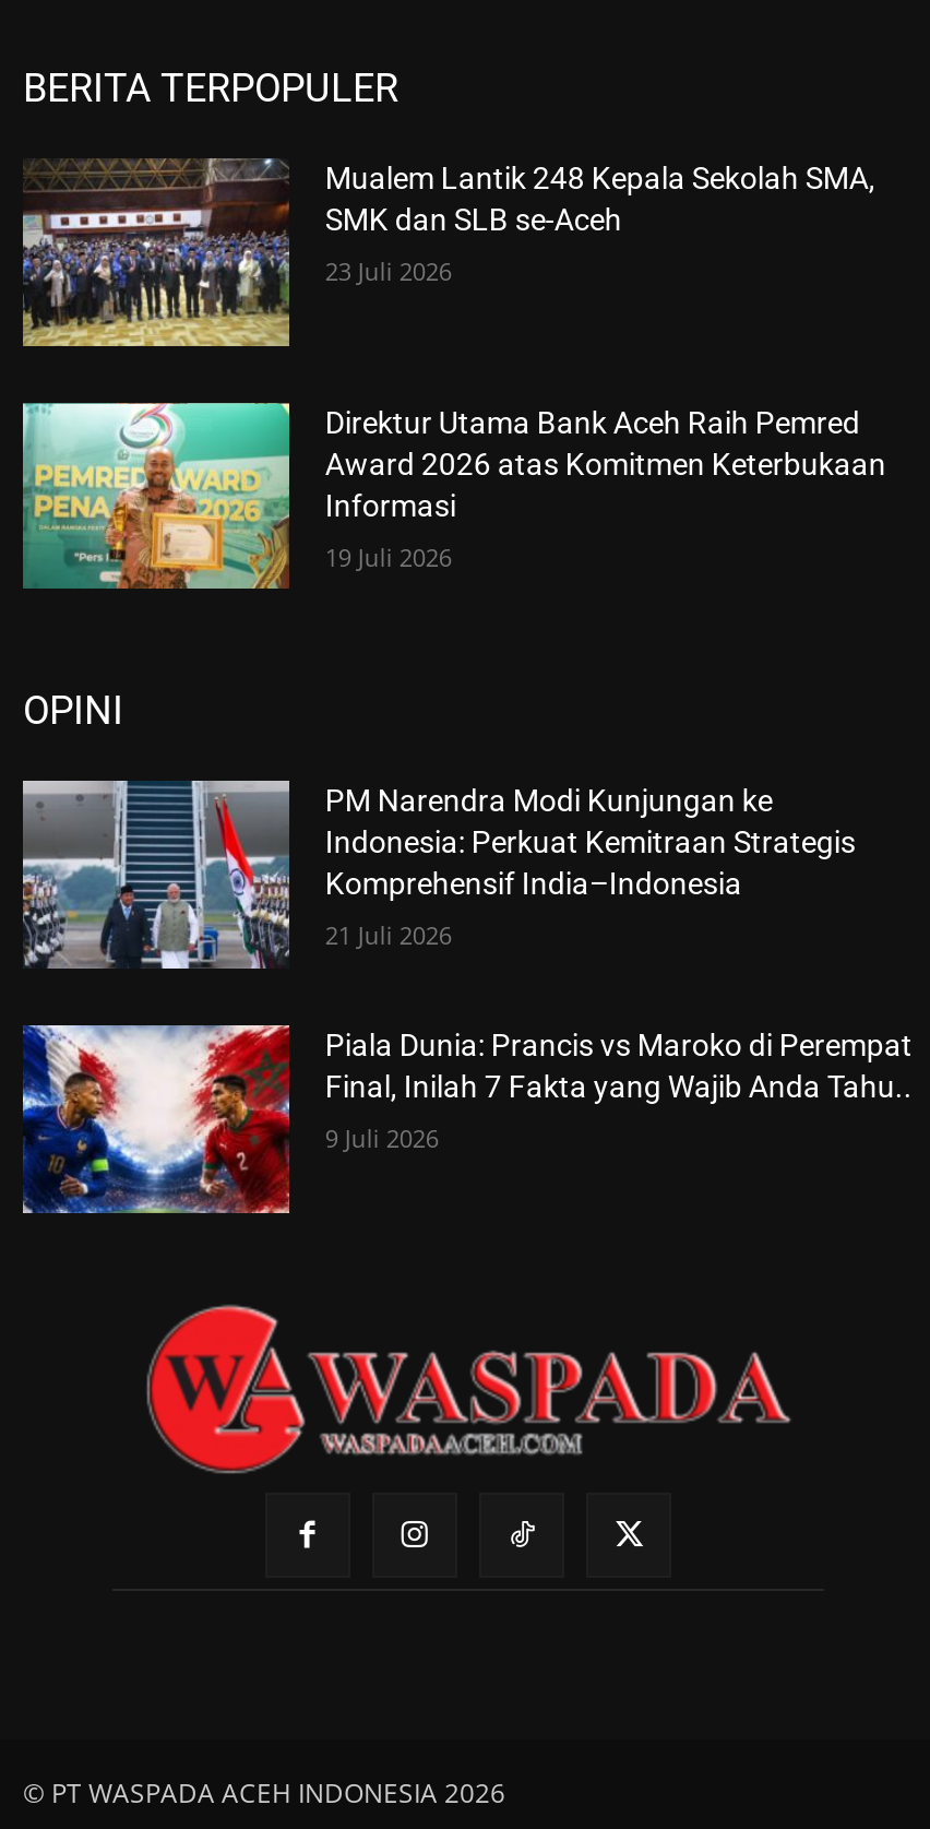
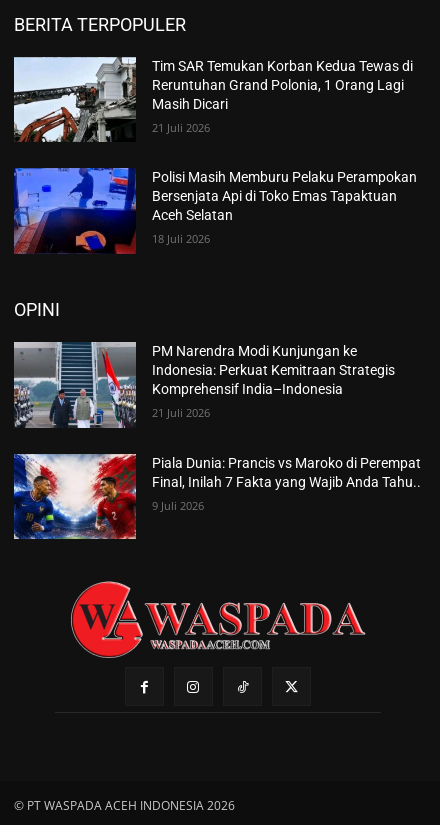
- [image]
- Mualem Lantik 248 Kepala Sekolah SMA,
- SMK dan SLB se-Aceh
+ [image]
+ Tim SAR Temukan Korban Kedua Tewas di
+ Reruntuhan Grand Polonia, 1 Orang Lagi
+ Masih Dicari

- 23 Juli 2026
+ 21 Juli 2026

- [image]
- Direktur Utama Bank Aceh Raih Pemred
- Award 2026 atas Komitmen Keterbukaan
- Informasi
+ [image]
+ Polisi Masih Memburu Pelaku Perampokan
+ Bersenjata Api di Toko Emas Tapaktuan
+ Aceh Selatan

- 19 Juli 2026
+ 18 Juli 2026
